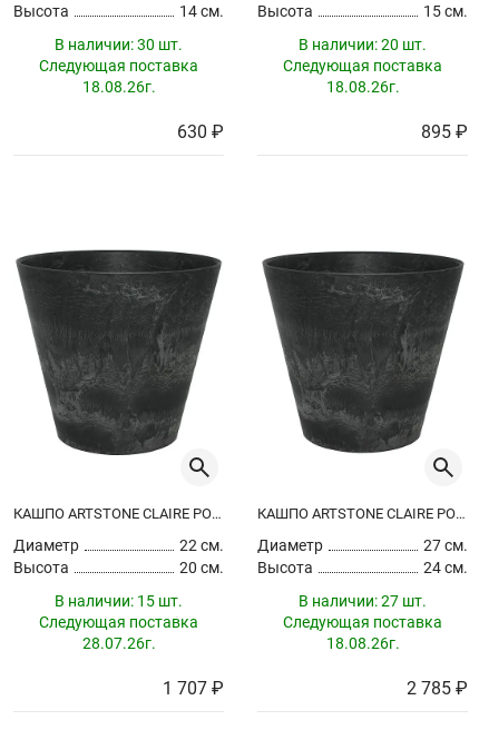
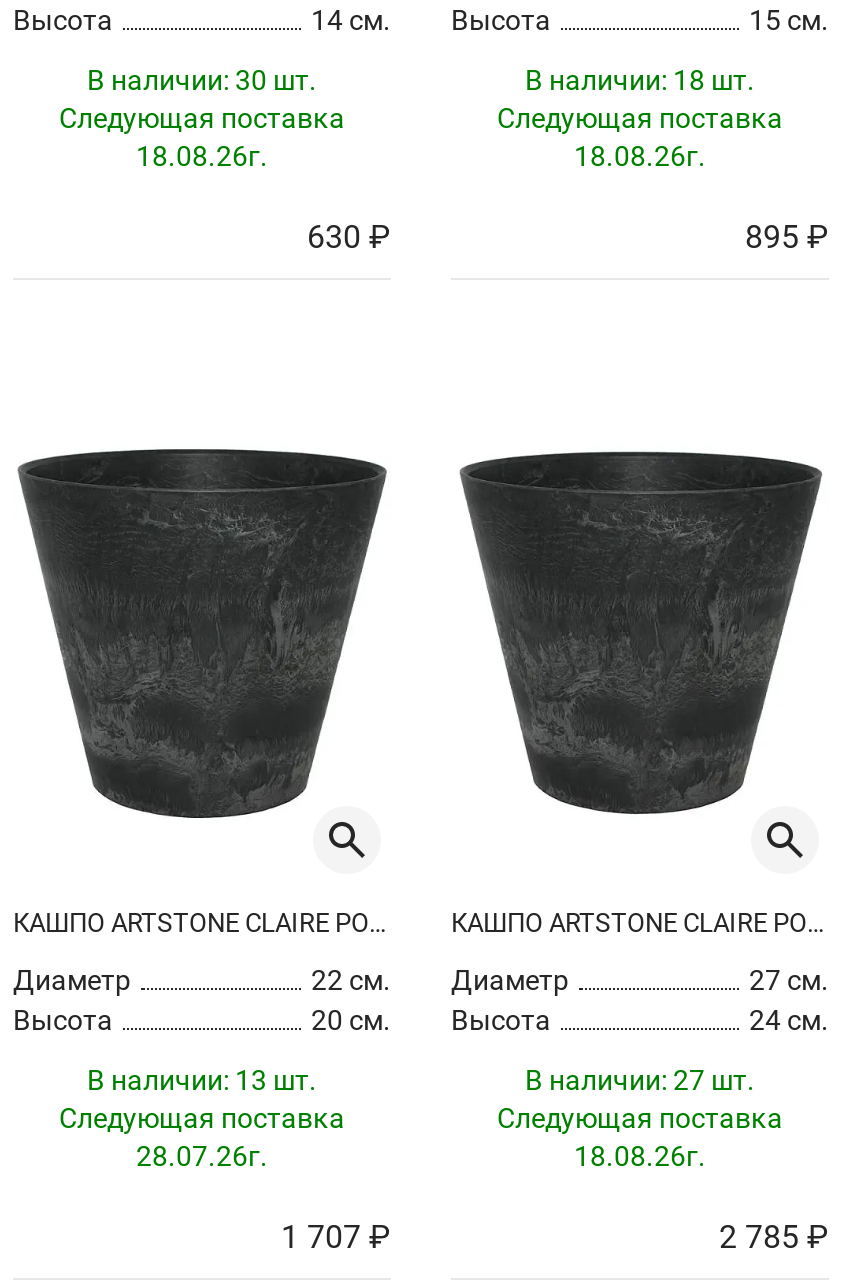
- В наличии: 20 шт.
+ В наличии: 18 шт.

- В наличии: 15 шт.
+ В наличии: 13 шт.
